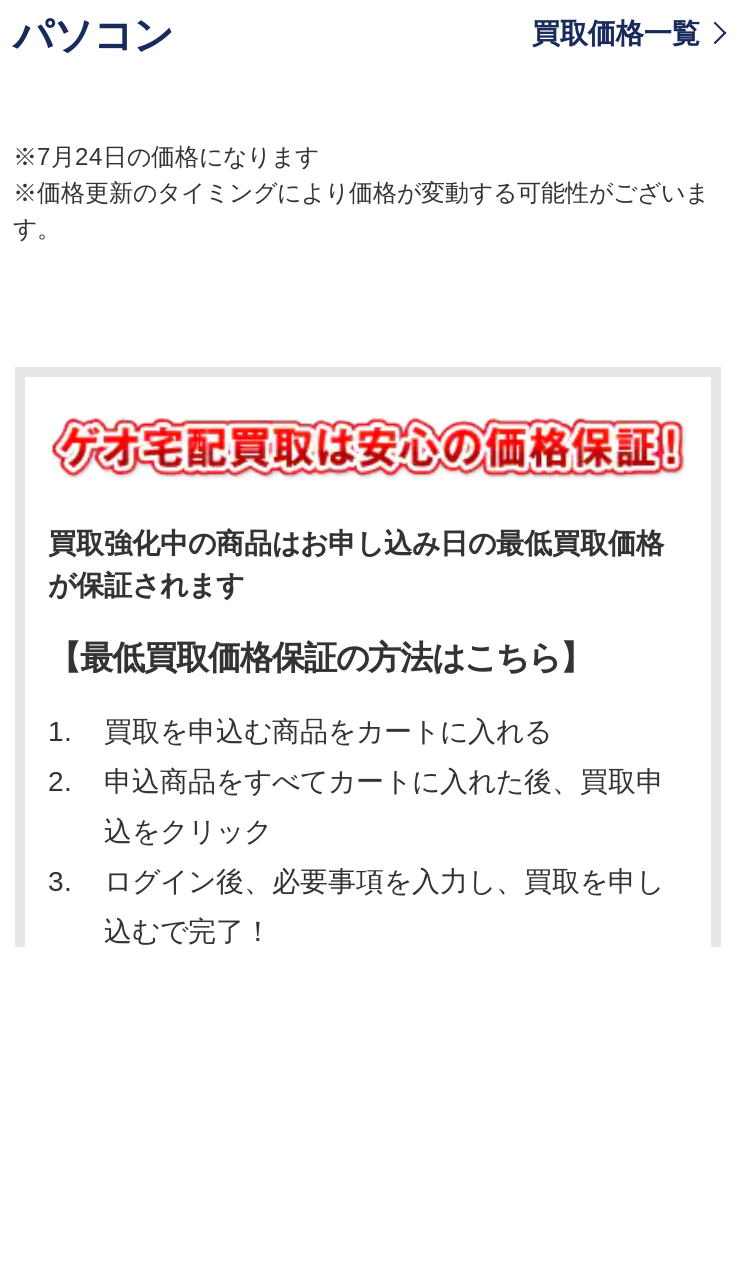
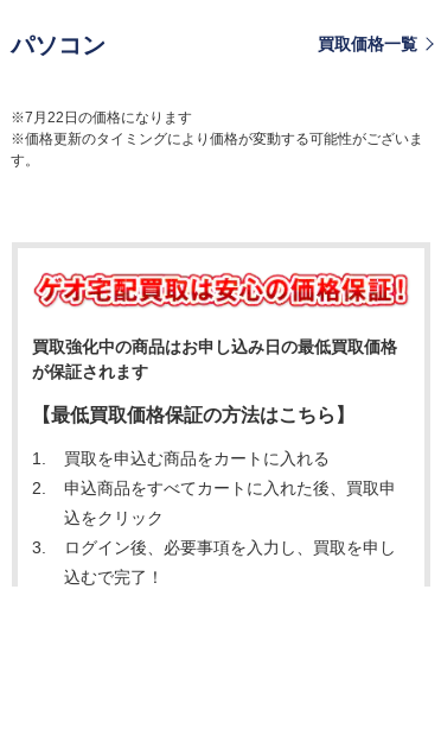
- ※7月24日の価格になります
+ ※7月22日の価格になります
